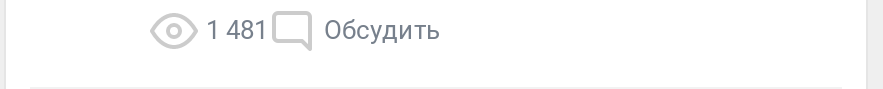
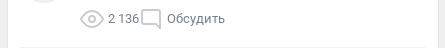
- 1 481 Обсудить
+ 2 136 Обсудить
